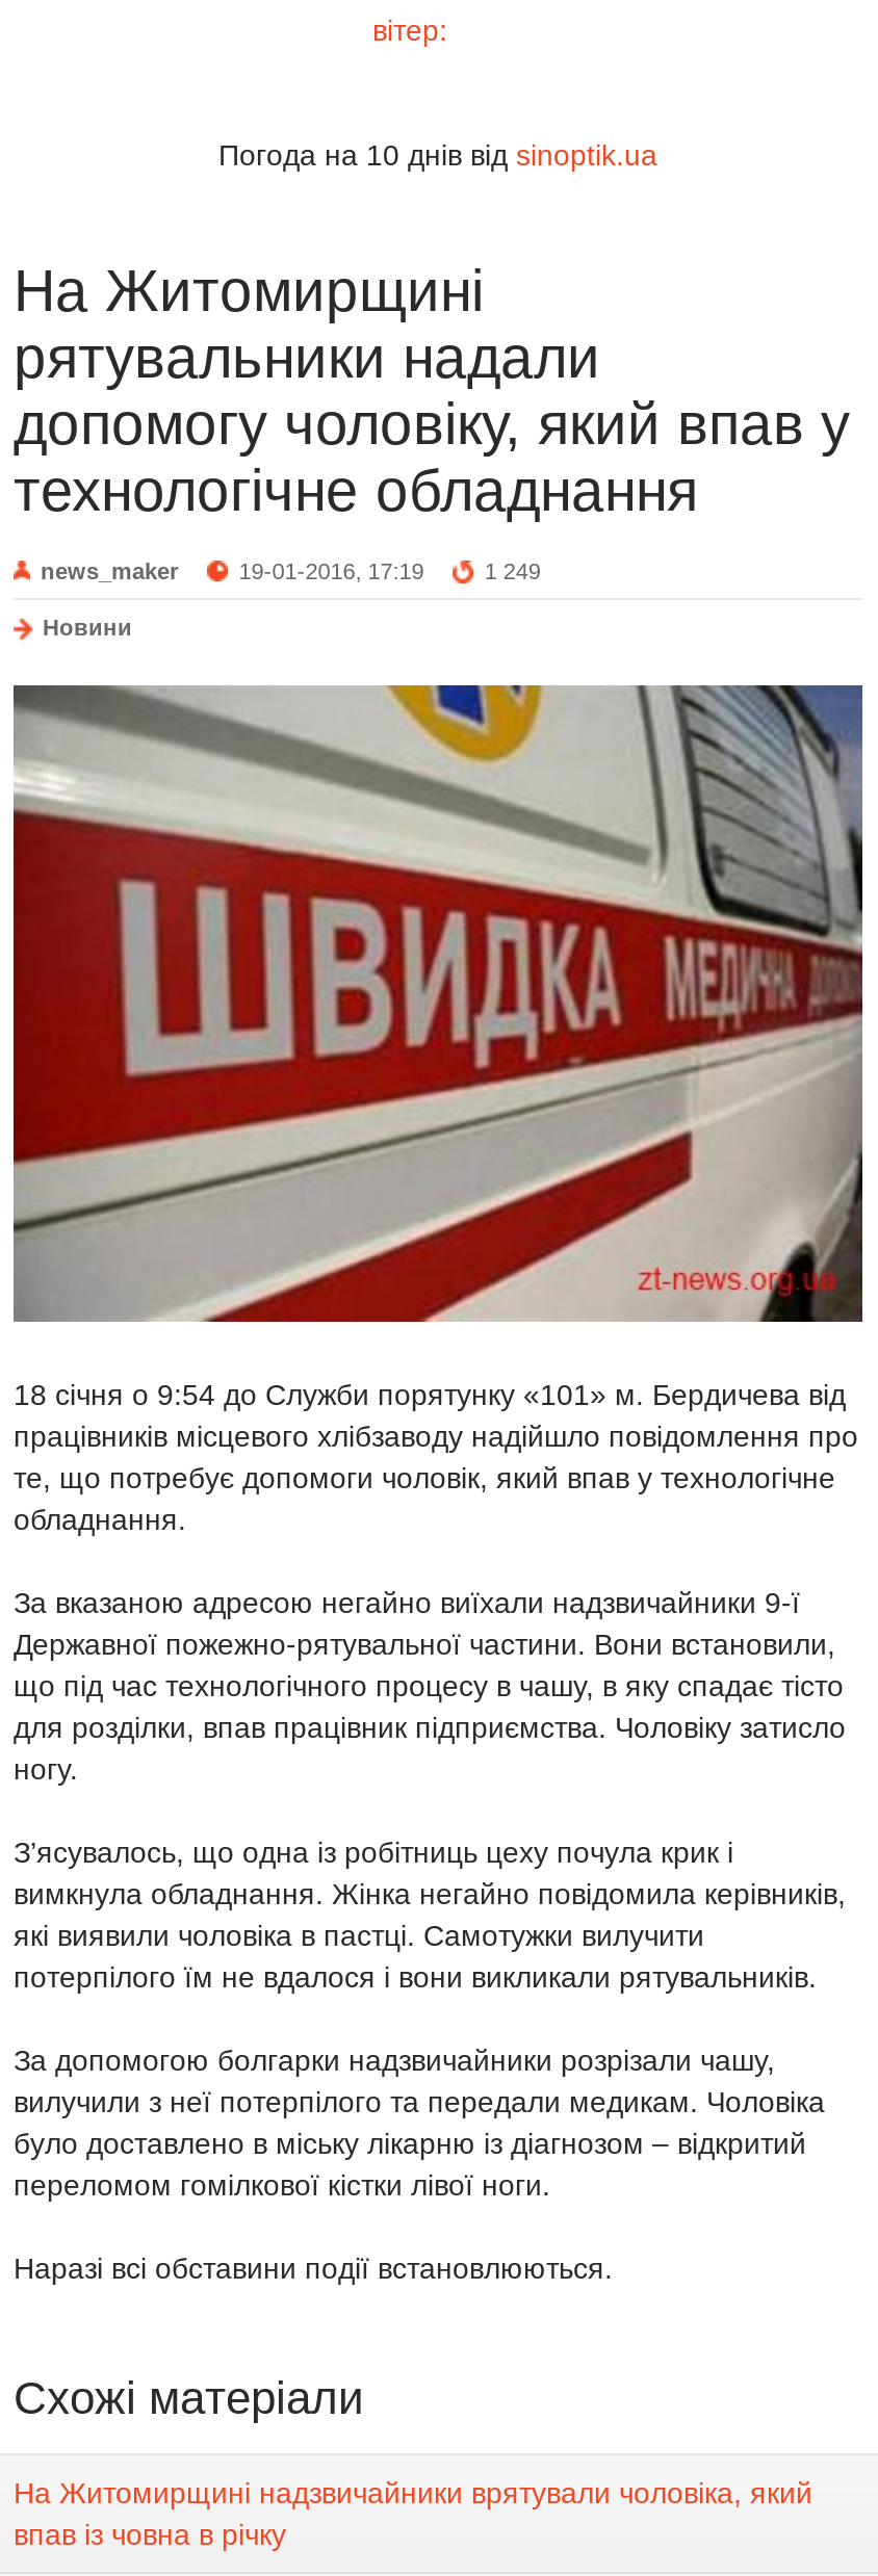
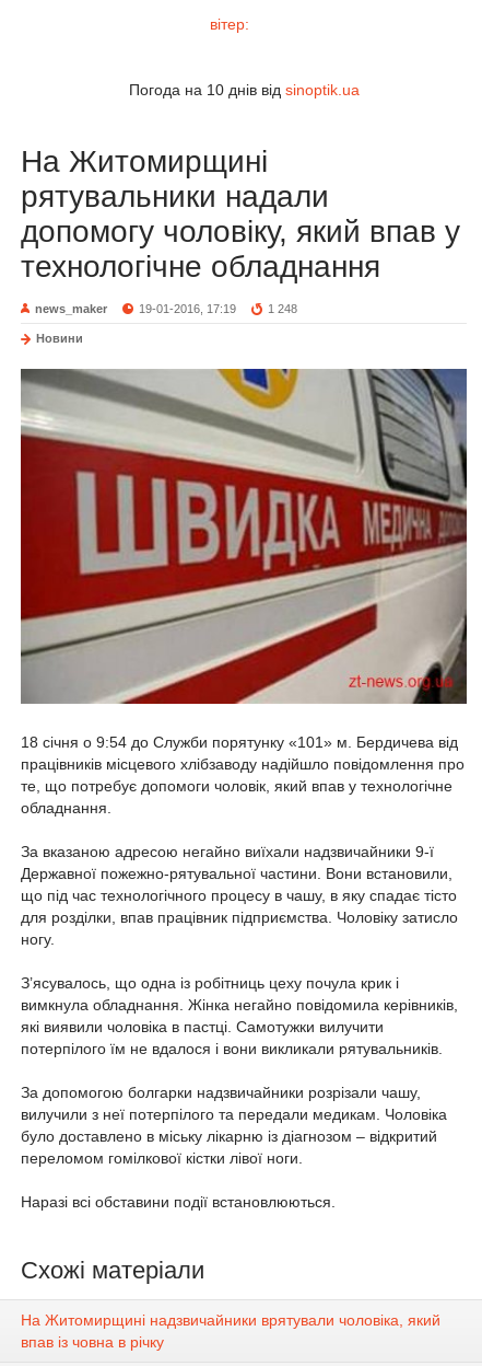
- 1 249
+ 1 248
